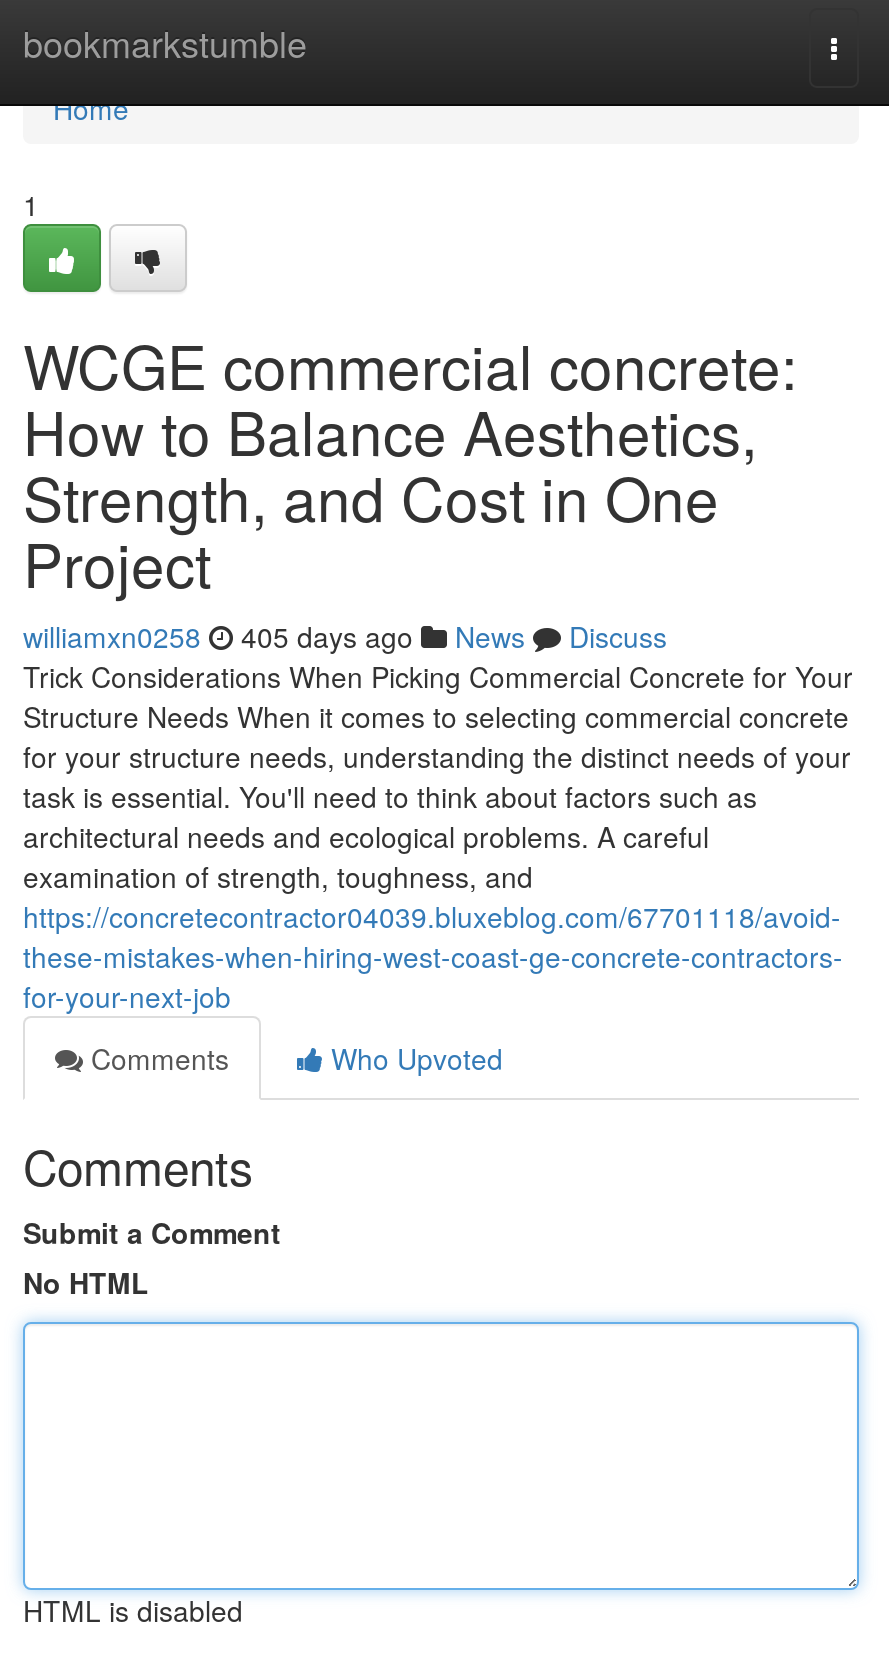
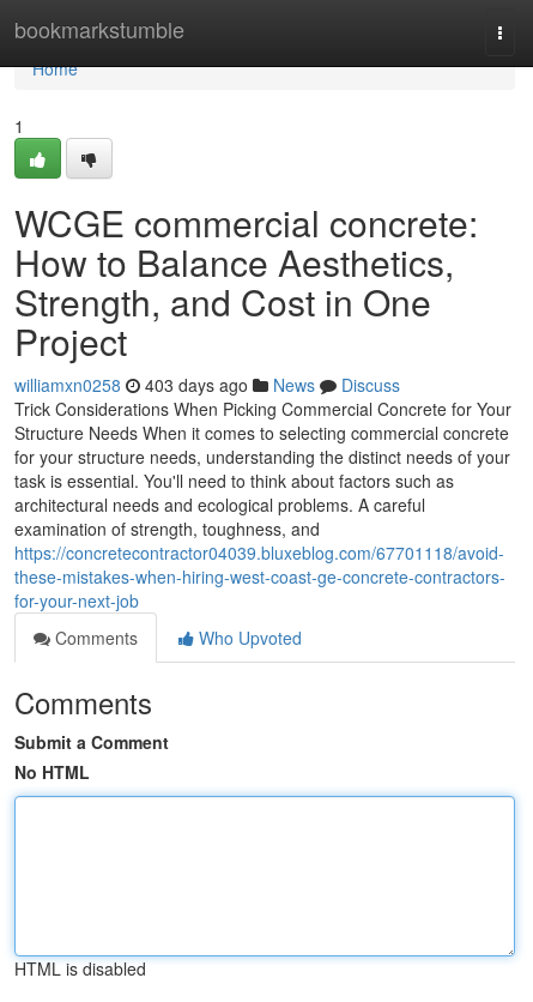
- williamxn0258 405 days ago News Discuss
+ williamxn0258 403 days ago News Discuss
